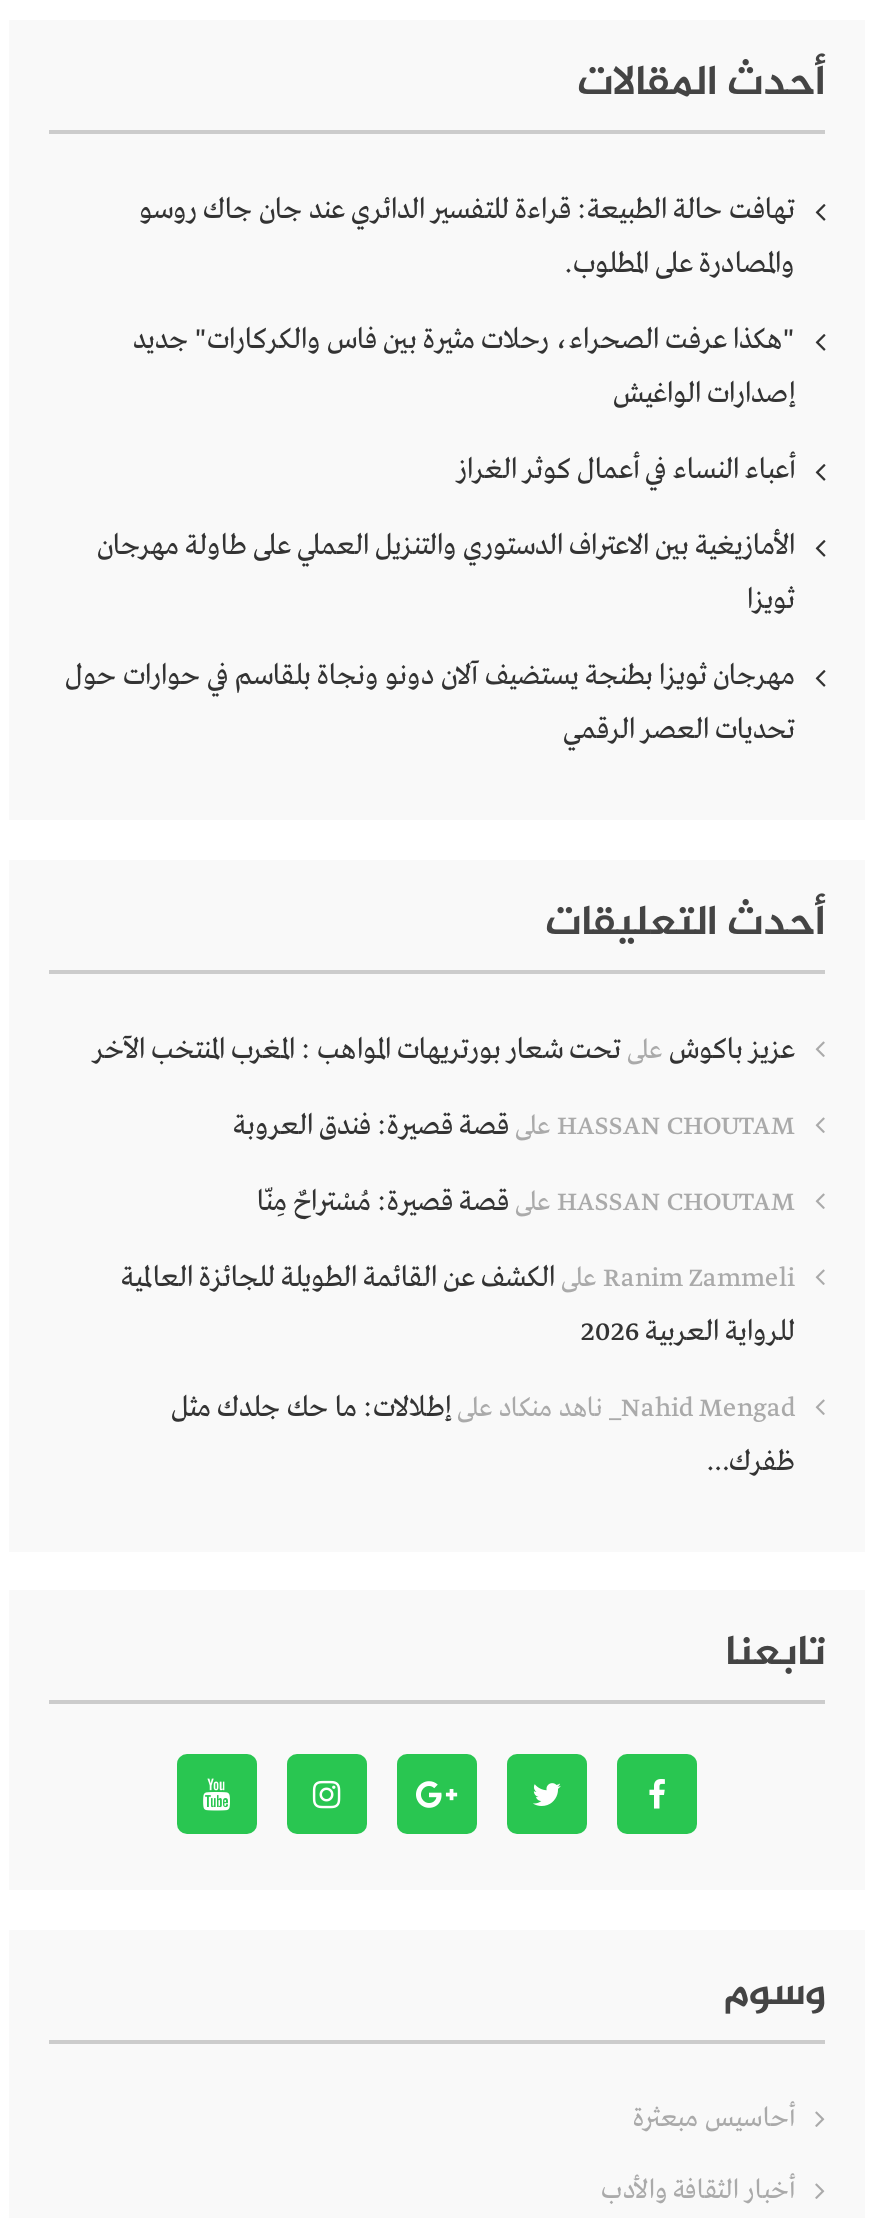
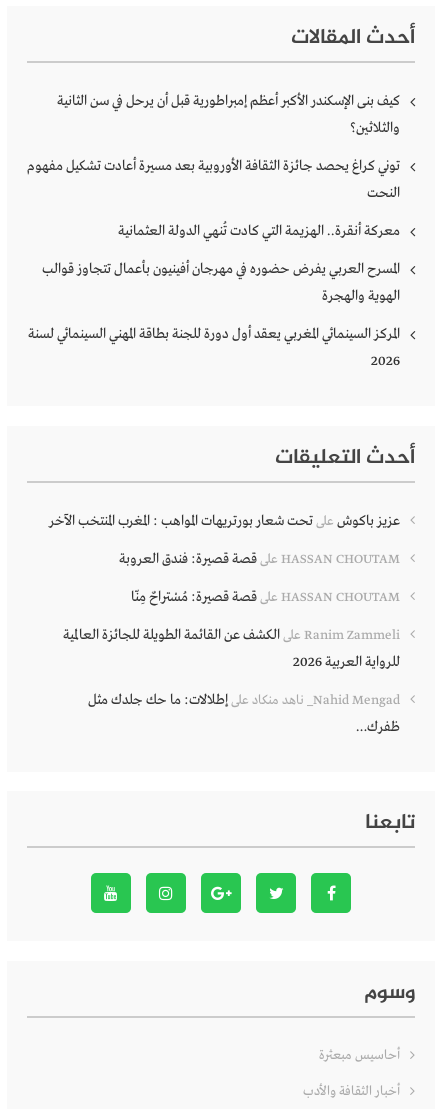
- تهافت حالة الطبيعة: قراءة للتفسير الدائري عند جان جاك روسو
+ كيف بنى الإسكندر الأكبر أعظم إمبراطورية قبل أن يرحل في سن الثانية

- والمصادرة على المطلوب.
+ والثلاثين؟

- "هكذا عرفت الصحراء، رحلات مثيرة بين فاس والكركارات" جديد
+ توني كراغ يحصد جائزة الثقافة الأوروبية بعد مسيرة أعادت تشكيل مفهوم

- إصدارات الواغيش
+ النحت

- أعباء النساء في أعمال كوثر الغراز
+ معركة أنقرة.. الهزيمة التي كادت تُنهي الدولة العثمانية

- الأمازيغية بين الاعتراف الدستوري والتنزيل العملي على طاولة مهرجان
+ المسرح العربي يفرض حضوره في مهرجان أفينيون بأعمال تتجاوز قوالب

- ثويزا
+ الهوية والهجرة

- مهرجان ثويزا بطنجة يستضيف آلان دونو ونجاة بلقاسم في حوارات حول
+ المركز السينمائي المغربي يعقد أول دورة للجنة بطاقة المهني السينمائي لسنة

- تحديات العصر الرقمي
+ 2026
